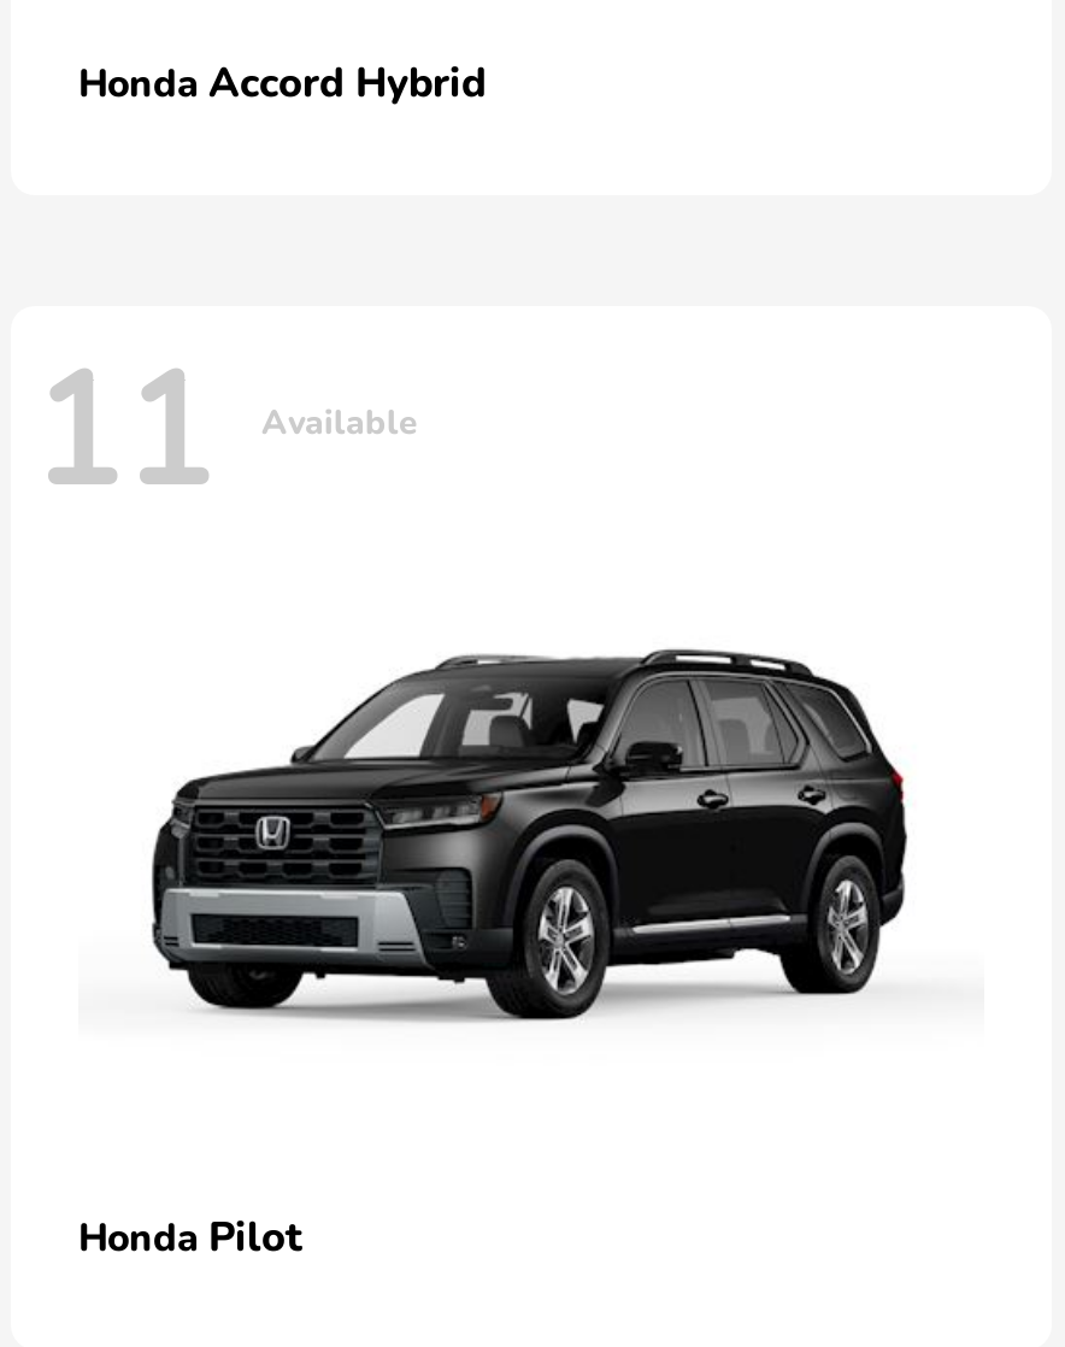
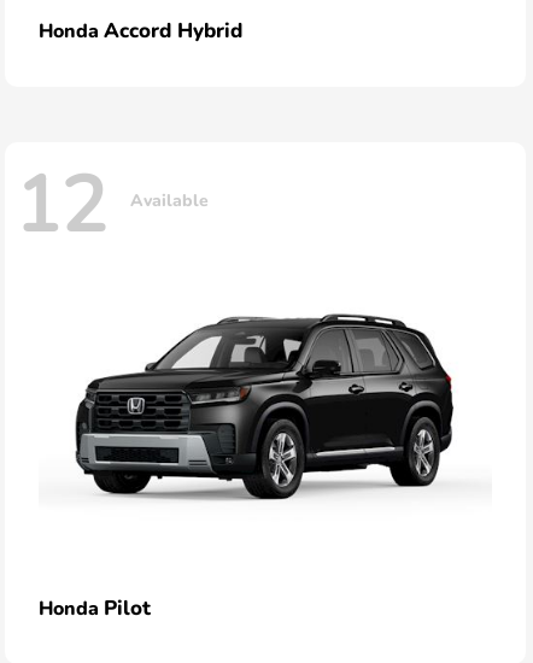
- 11 Available
+ 12 Available
